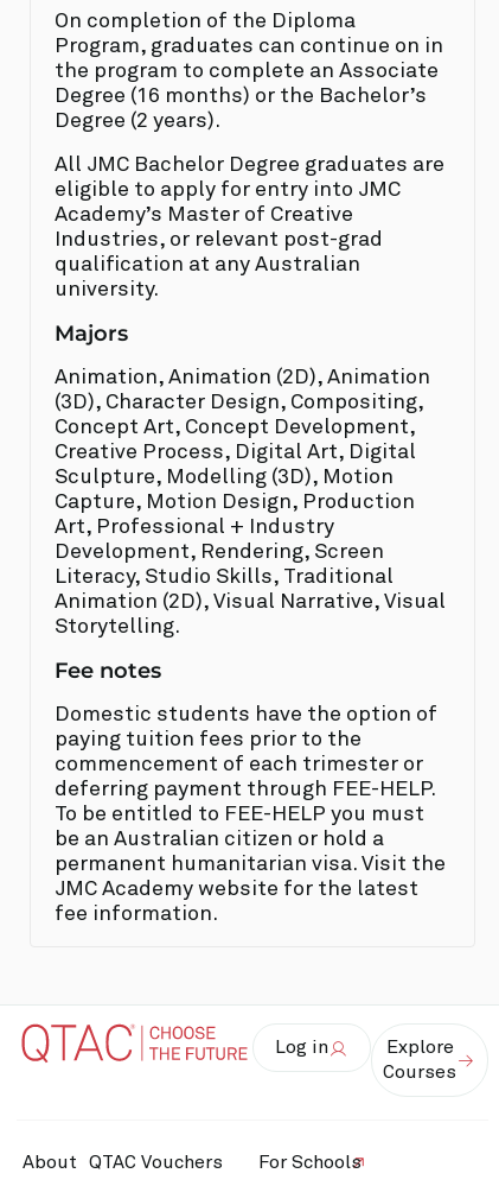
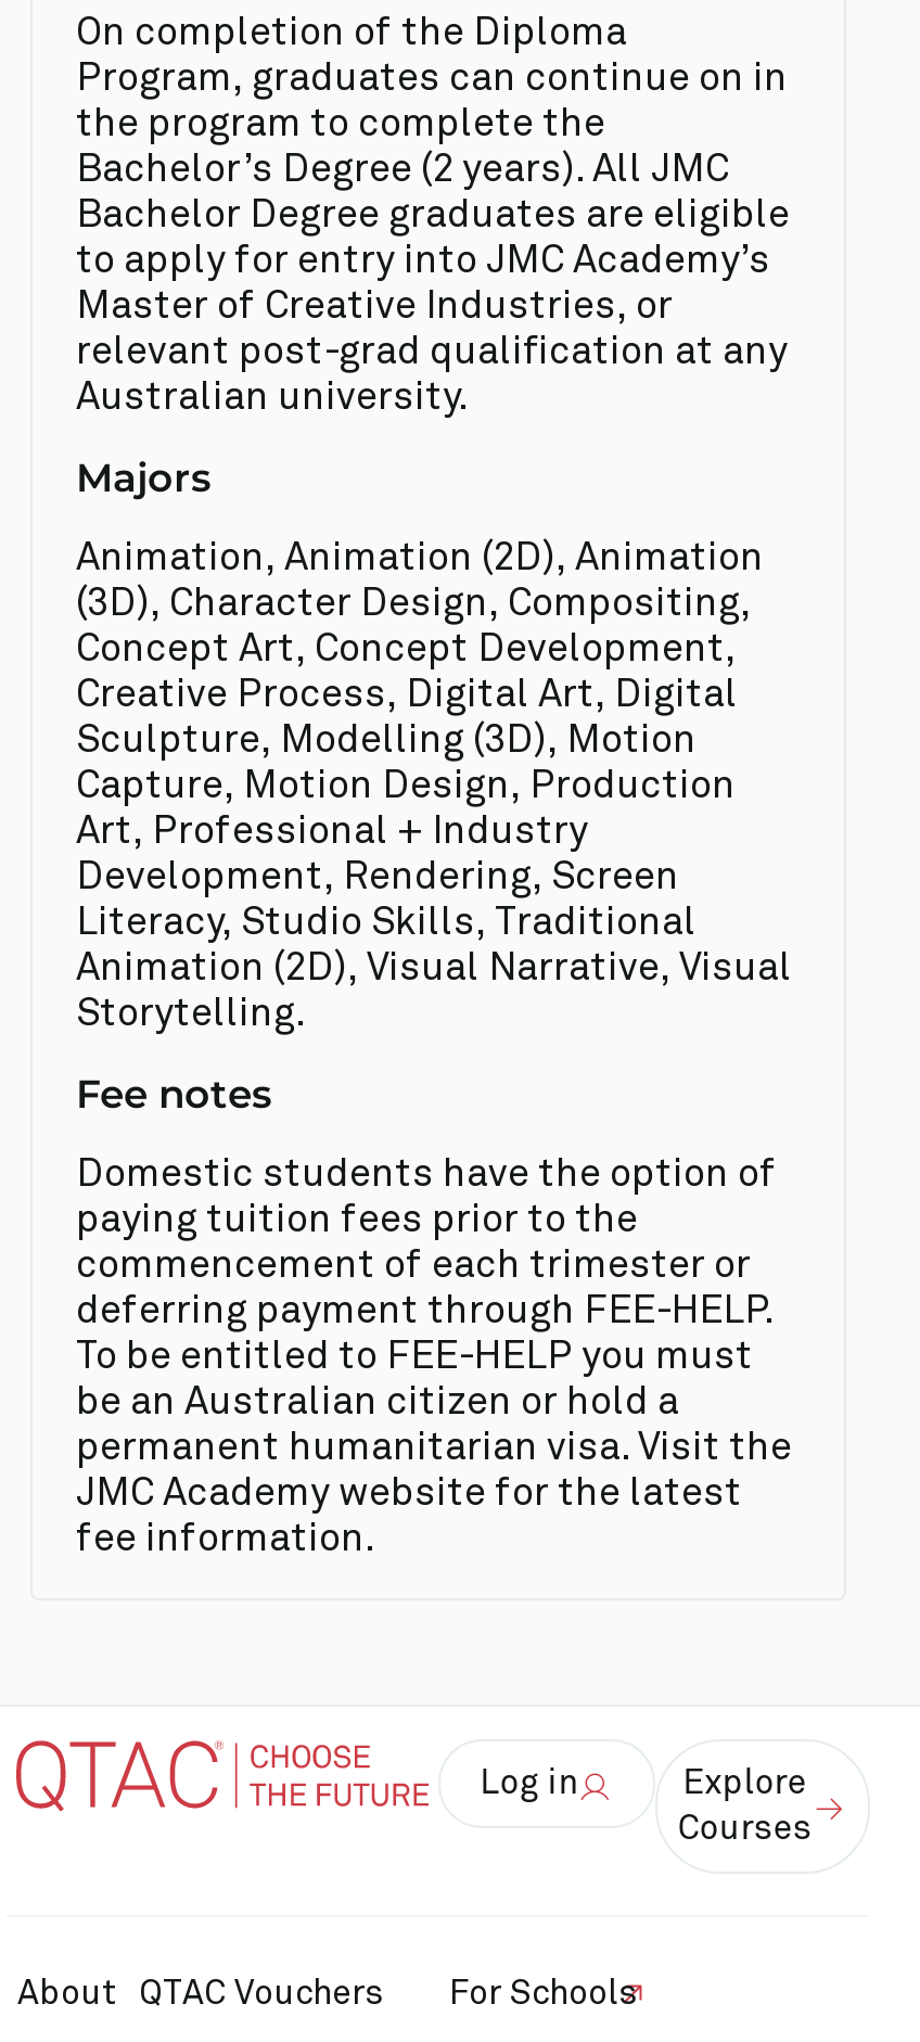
- the program to complete an Associate
- Degree (16 months) or the Bachelor’s
- Degree (2 years).
- All JMC Bachelor Degree graduates are
- eligible to apply for entry into JMC
- Academy’s Master of Creative
- Industries, or relevant post-grad
- qualification at any Australian
- university.
+ the program to complete the
+ Bachelor’s Degree (2 years). All JMC
+ Bachelor Degree graduates are eligible
+ to apply for entry into JMC Academy’s
+ Master of Creative Industries, or
+ relevant post-grad qualification at any
+ Australian university.
